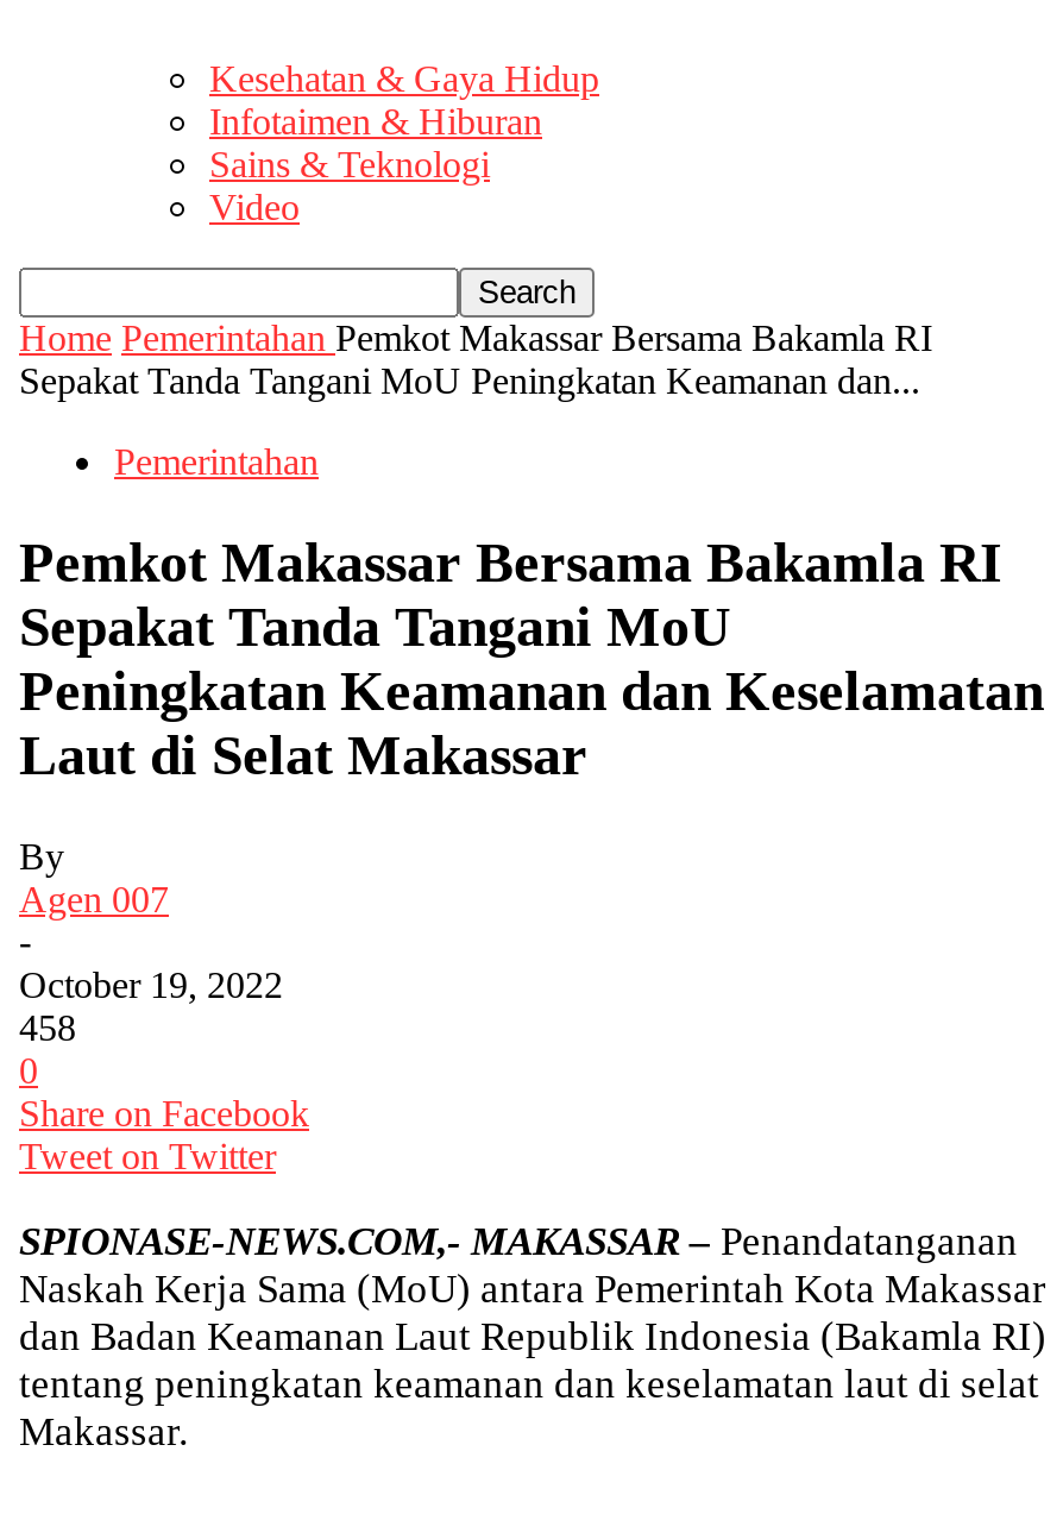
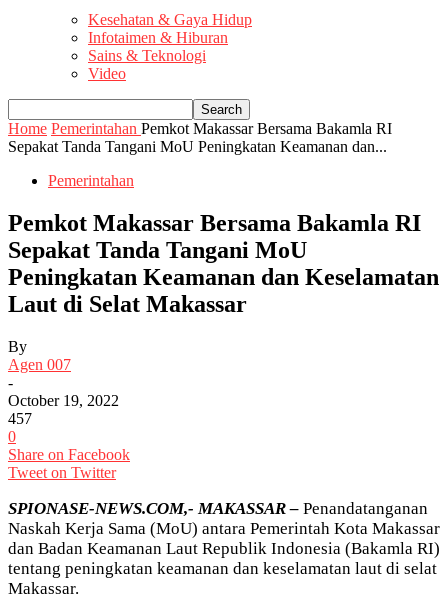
- 458
+ 457
